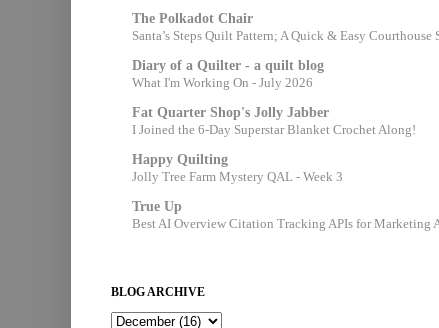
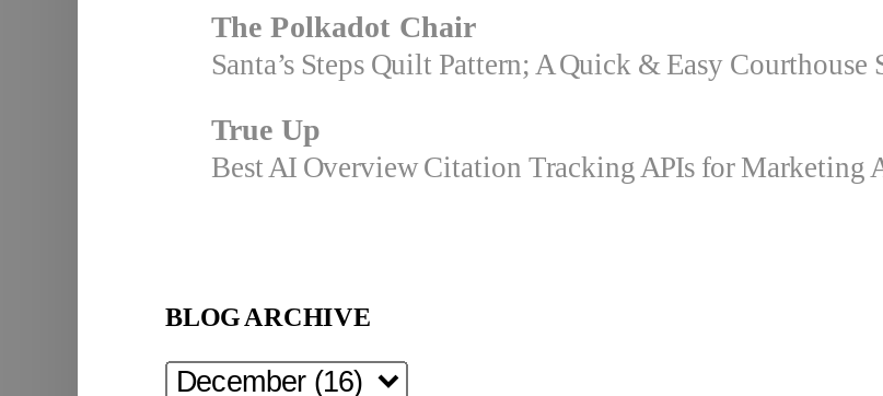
- Diary of a Quilter - a quilt blog
- What I'm Working On - July 2026
- Fat Quarter Shop's Jolly Jabber
- I Joined the 6-Day Superstar Blanket Crochet Along!
- Happy Quilting
- Jolly Tree Farm Mystery QAL - Week 3
